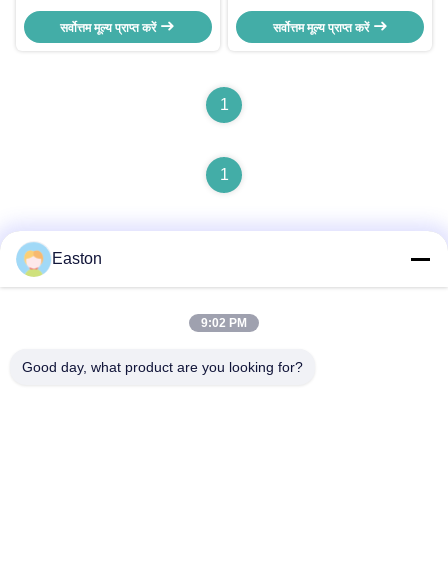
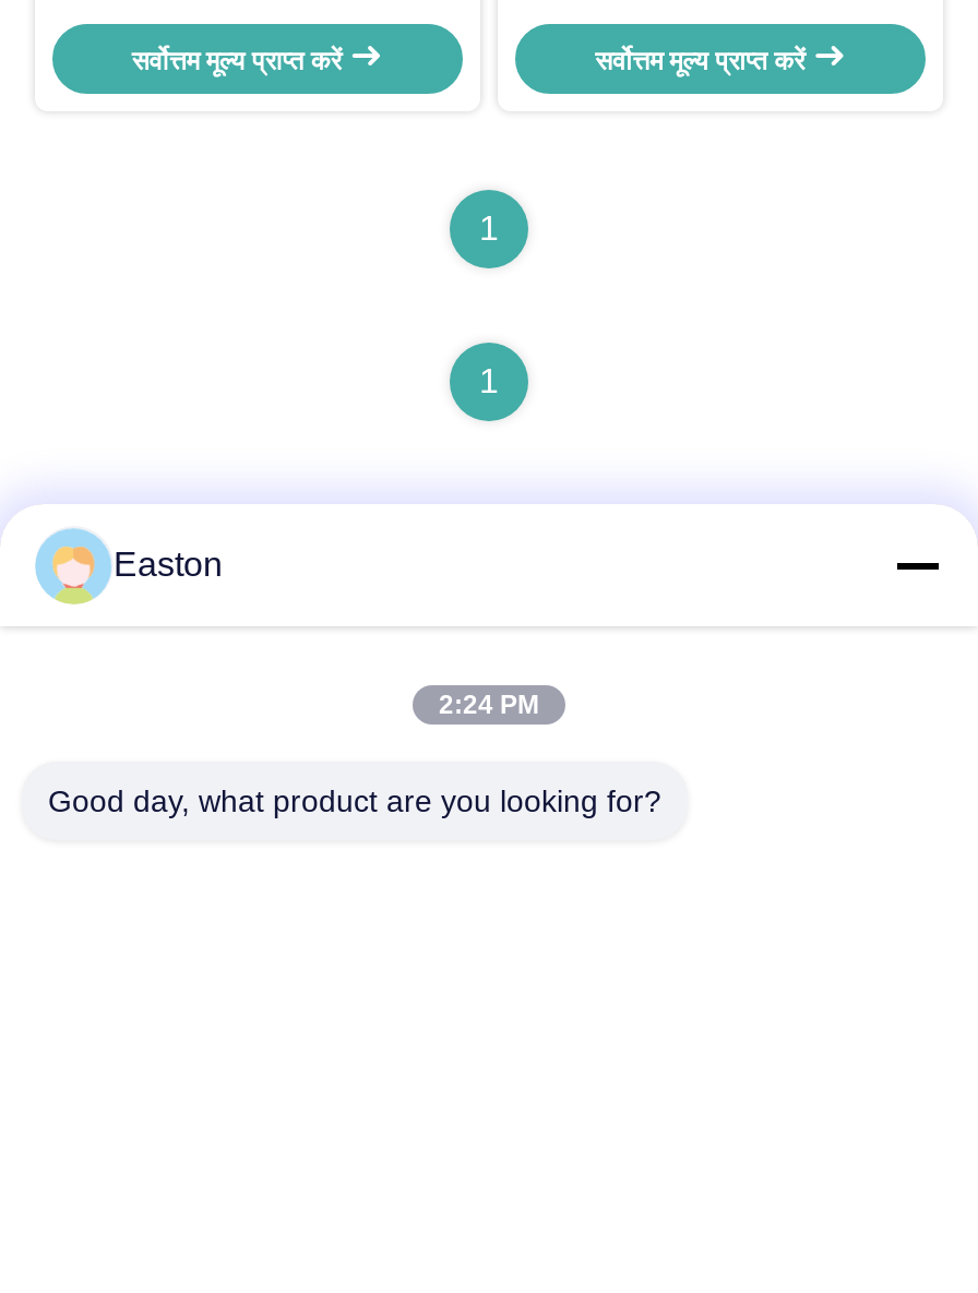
- 9:02 PM
+ 2:24 PM
